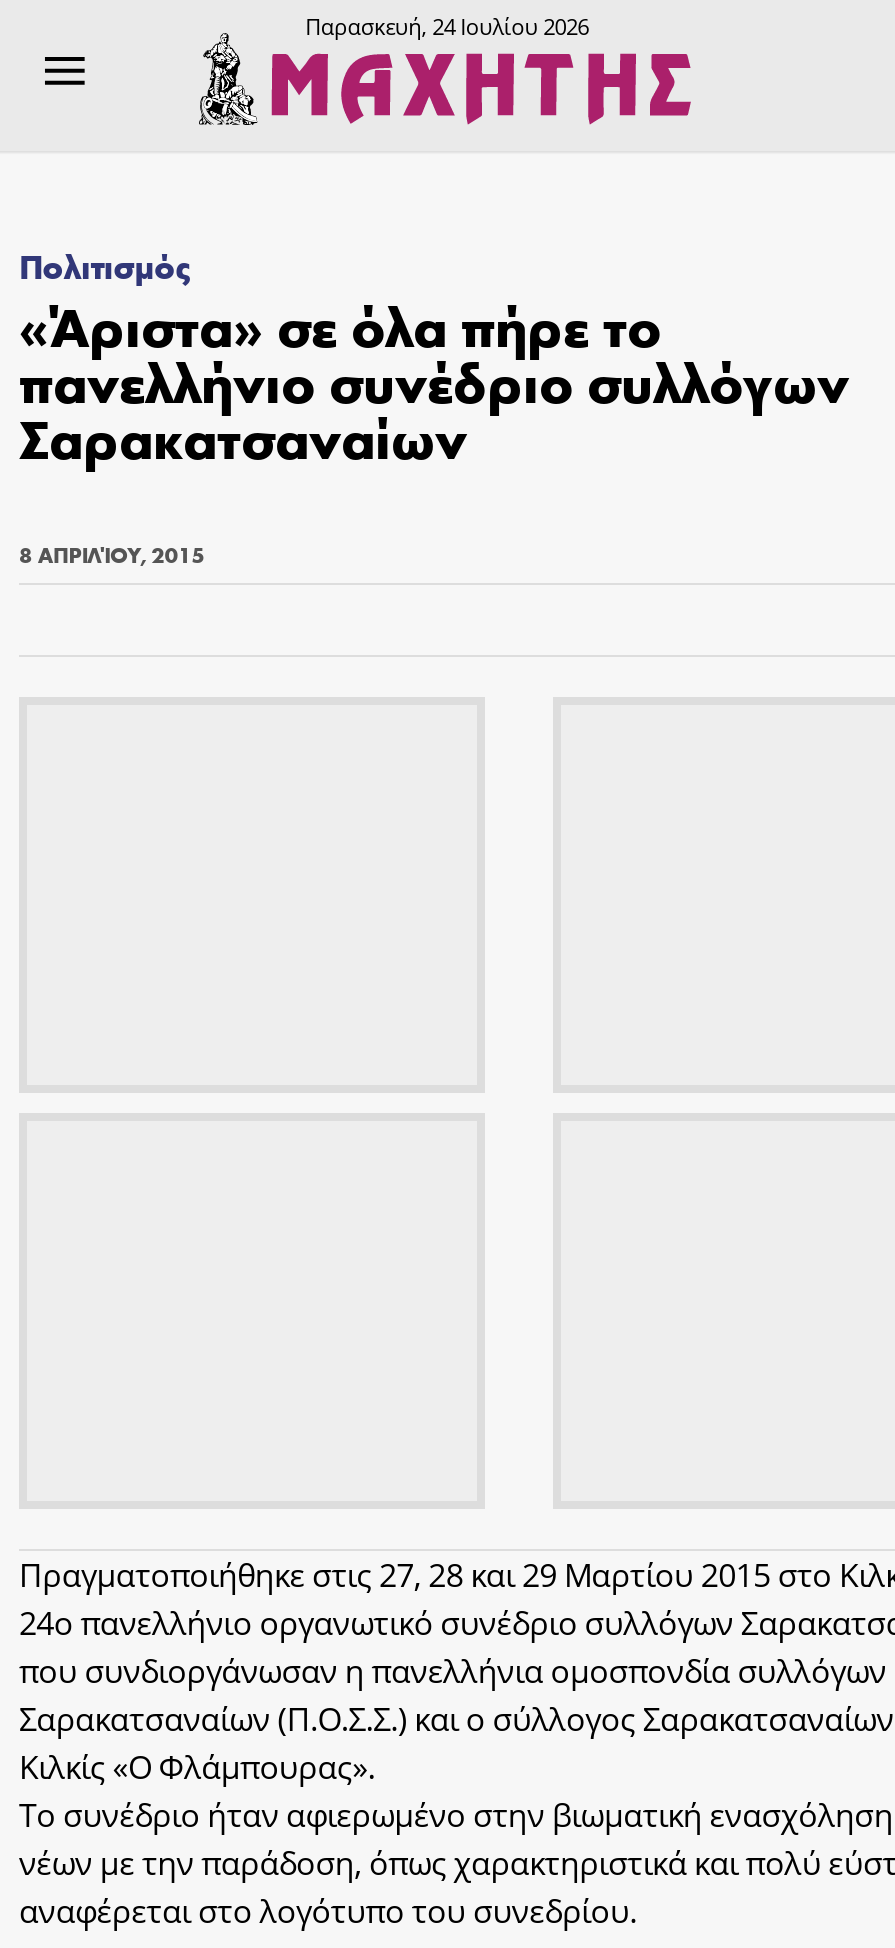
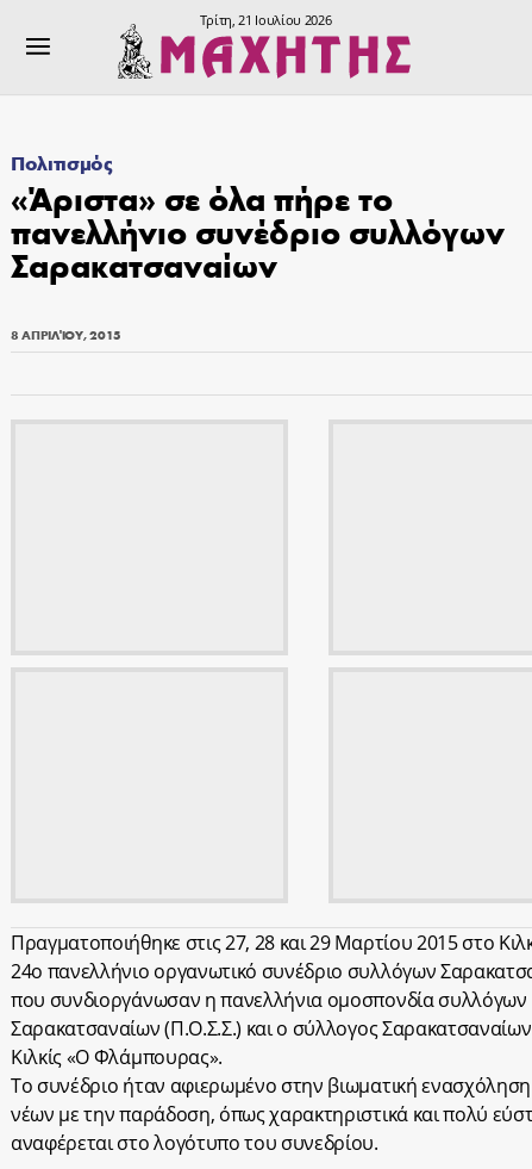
- Παρασκευή, 24 Ιουλίου 2026
+ Τρίτη, 21 Ιουλίου 2026
